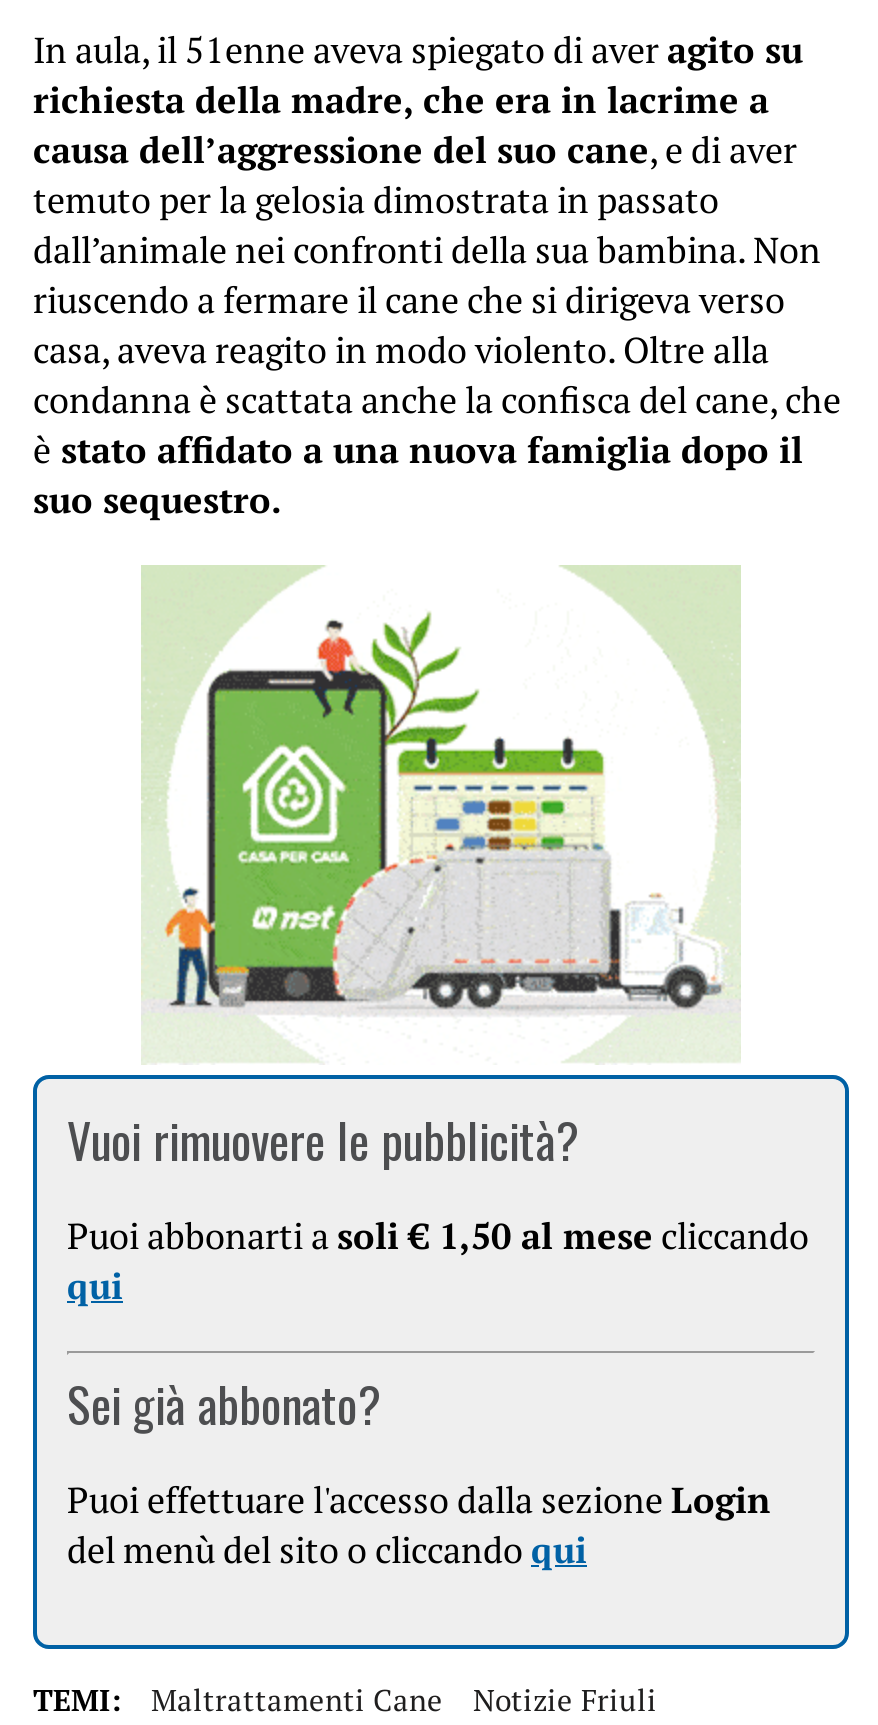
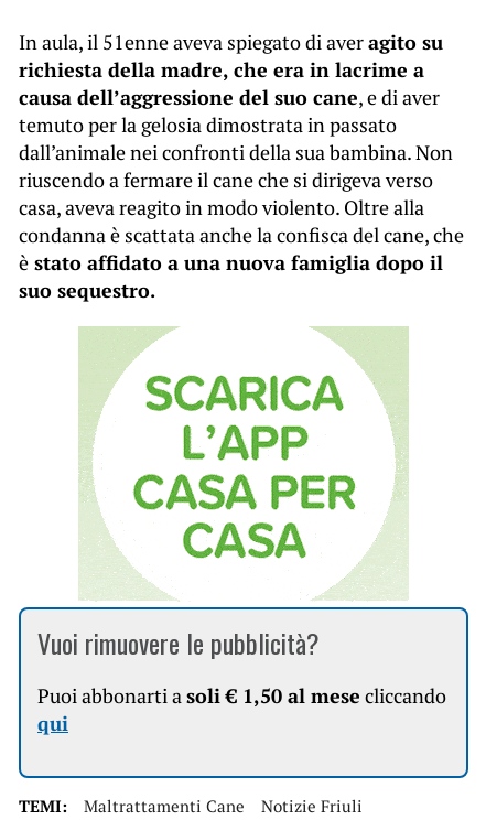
- [image]
+ [image]

- Sei già abbonato?
- Puoi effettuare l'accesso dalla sezione Login
- del menù del sito o cliccando qui
